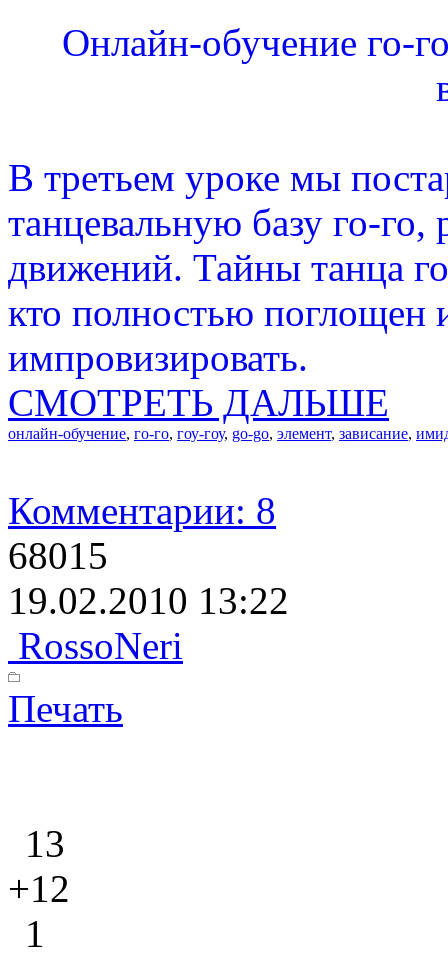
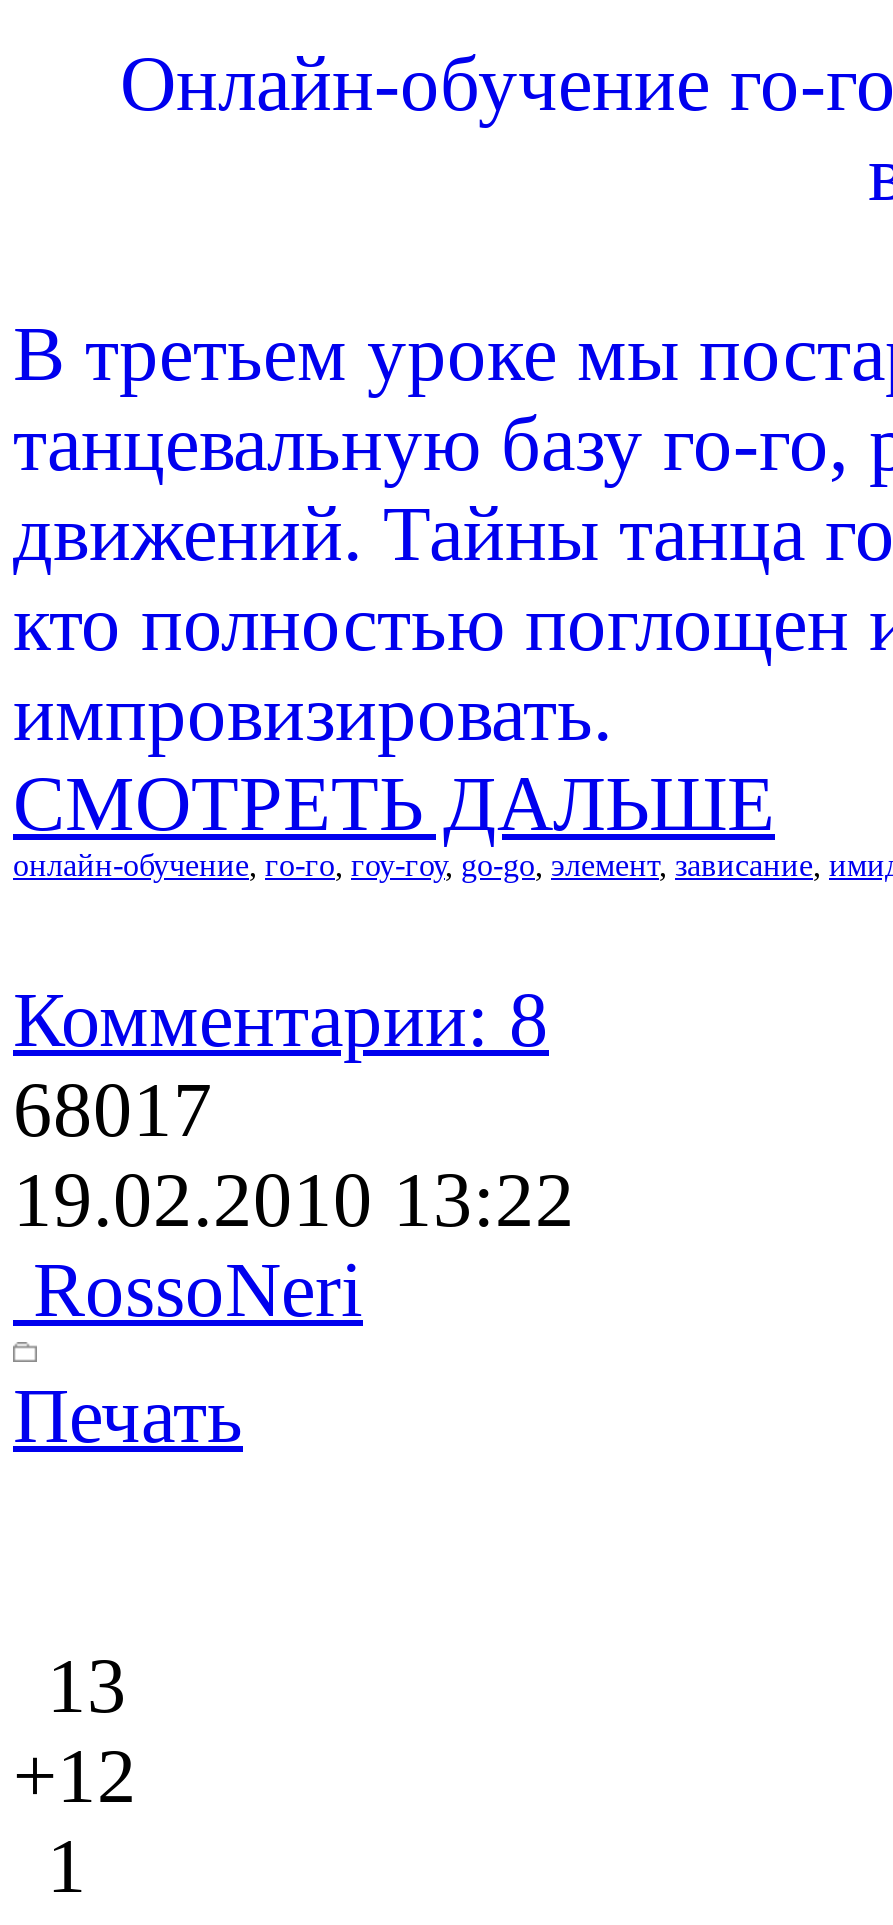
- 68015
+ 68017
